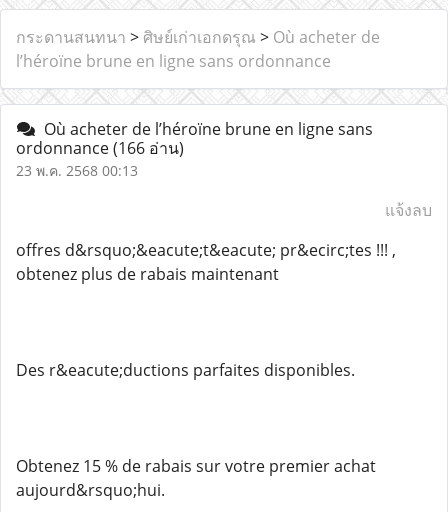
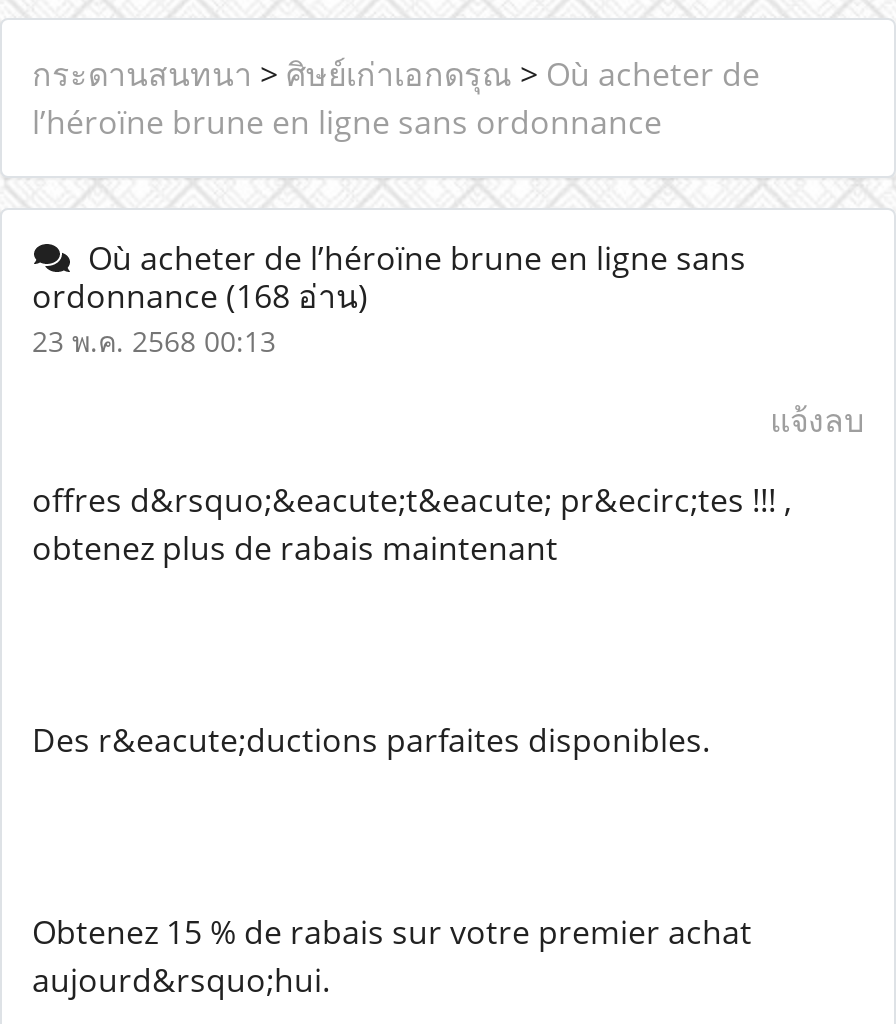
- ordonnance (166 อ่าน)
+ ordonnance (168 อ่าน)
